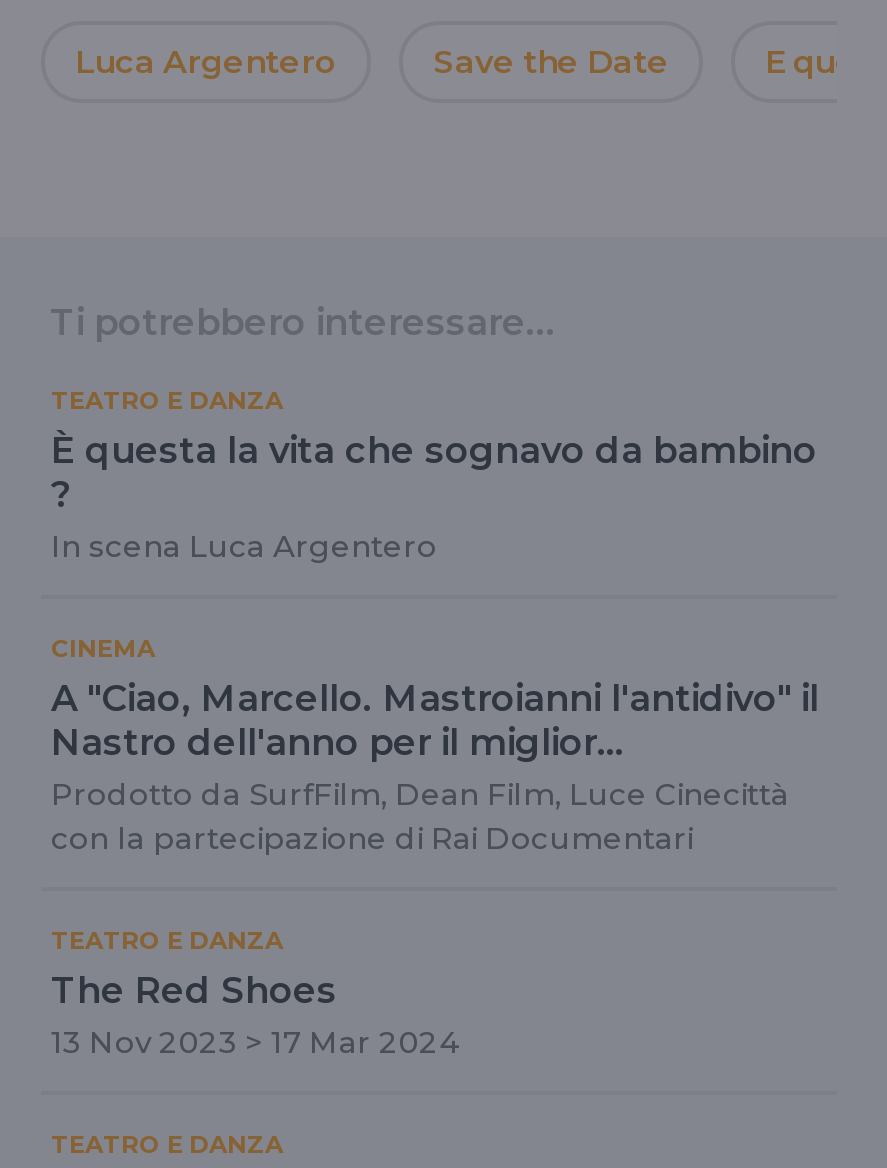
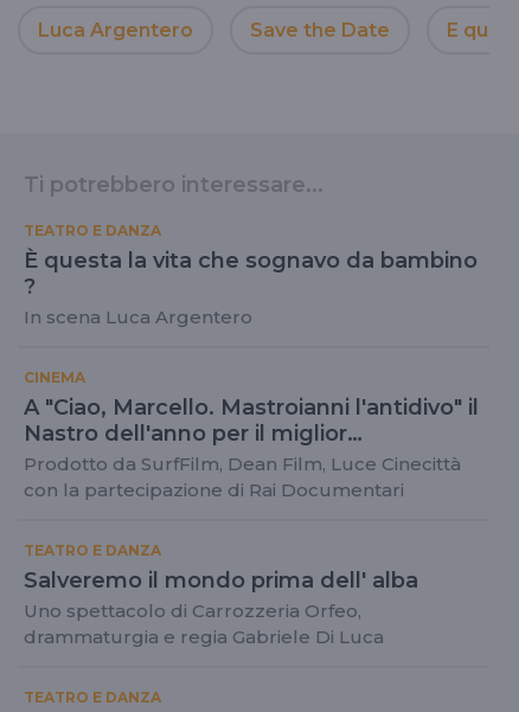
- The Red Shoes
- 13 Nov 2023 > 17 Mar 2024
+ Salveremo il mondo prima dell' alba
+ Uno spettacolo di Carrozzeria Orfeo,
+ drammaturgia e regia Gabriele Di Luca
